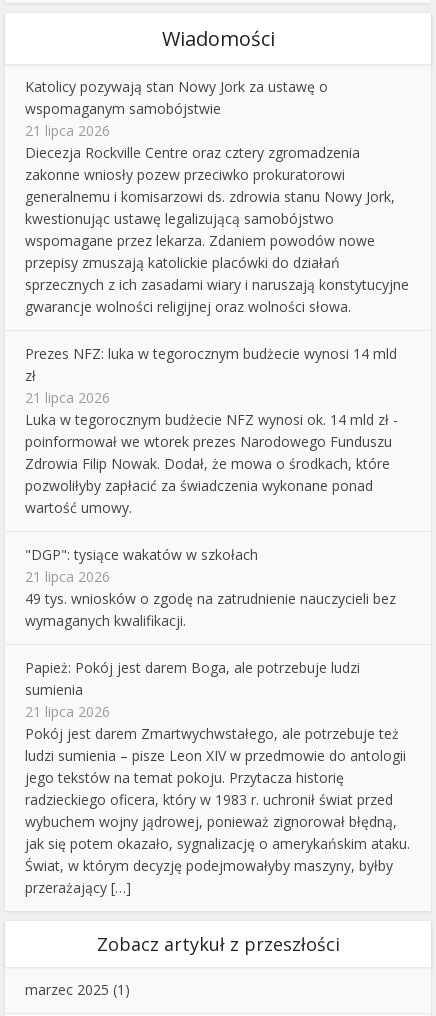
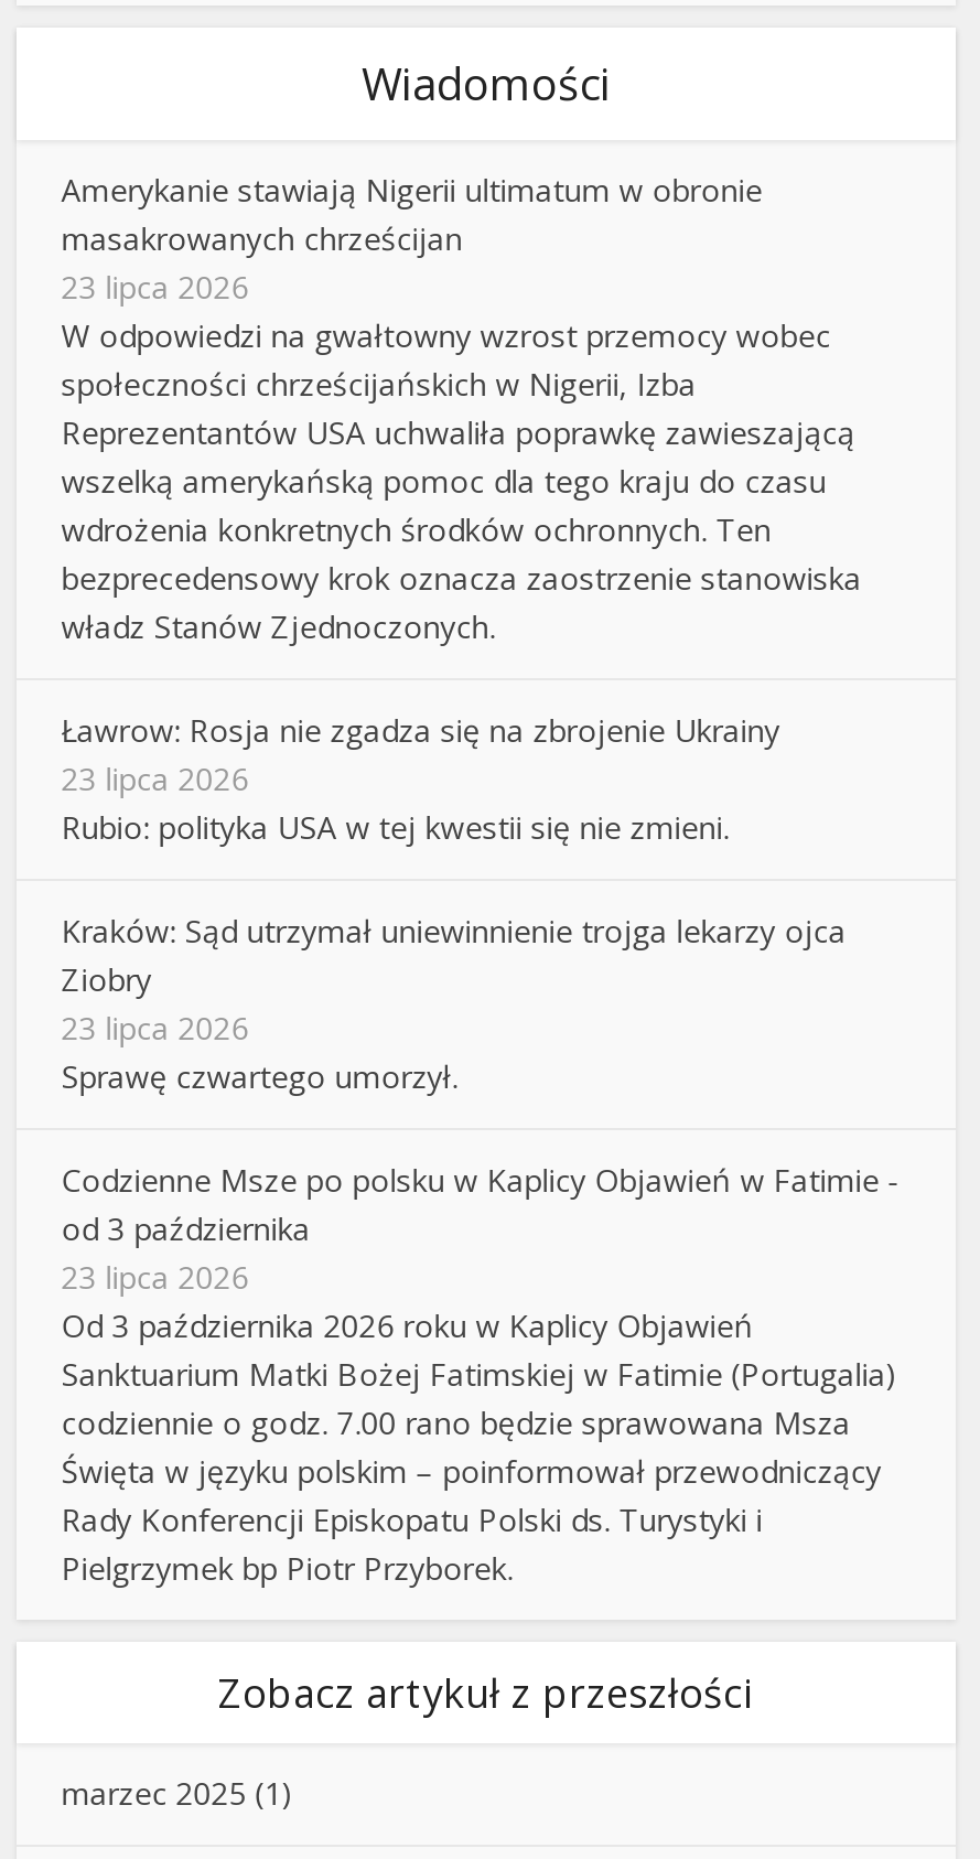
- Katolicy pozywają stan Nowy Jork za ustawę o
- wspomaganym samobójstwie
- 21 lipca 2026
- Diecezja Rockville Centre oraz cztery zgromadzenia
- zakonne wniosły pozew przeciwko prokuratorowi
- generalnemu i komisarzowi ds. zdrowia stanu Nowy Jork,
- kwestionując ustawę legalizującą samobójstwo
- wspomagane przez lekarza. Zdaniem powodów nowe
- przepisy zmuszają katolickie placówki do działań
- sprzecznych z ich zasadami wiary i naruszają konstytucyjne
- gwarancje wolności religijnej oraz wolności słowa.
+ Amerykanie stawiają Nigerii ultimatum w obronie
+ masakrowanych chrześcijan
+ 23 lipca 2026
+ W odpowiedzi na gwałtowny wzrost przemocy wobec
+ społeczności chrześcijańskich w Nigerii, Izba
+ Reprezentantów USA uchwaliła poprawkę zawieszającą
+ wszelką amerykańską pomoc dla tego kraju do czasu
+ wdrożenia konkretnych środków ochronnych. Ten
+ bezprecedensowy krok oznacza zaostrzenie stanowiska
+ władz Stanów Zjednoczonych.

- Prezes NFZ: luka w tegorocznym budżecie wynosi 14 mld
- zł
- 21 lipca 2026
- Luka w tegorocznym budżecie NFZ wynosi ok. 14 mld zł -
- poinformował we wtorek prezes Narodowego Funduszu
- Zdrowia Filip Nowak. Dodał, że mowa o środkach, które
- pozwoliłyby zapłacić za świadczenia wykonane ponad
- wartość umowy.
+ Ławrow: Rosja nie zgadza się na zbrojenie Ukrainy
+ 23 lipca 2026
+ Rubio: polityka USA w tej kwestii się nie zmieni.

- "DGP": tysiące wakatów w szkołach
- 21 lipca 2026
- 49 tys. wniosków o zgodę na zatrudnienie nauczycieli bez
- wymaganych kwalifikacji.
+ Kraków: Sąd utrzymał uniewinnienie trojga lekarzy ojca
+ Ziobry
+ 23 lipca 2026
+ Sprawę czwartego umorzył.

- Papież: Pokój jest darem Boga, ale potrzebuje ludzi
- sumienia
- 21 lipca 2026
- Pokój jest darem Zmartwychwstałego, ale potrzebuje też
- ludzi sumienia – pisze Leon XIV w przedmowie do antologii
- jego tekstów na temat pokoju. Przytacza historię
- radzieckiego oficera, który w 1983 r. uchronił świat przed
- wybuchem wojny jądrowej, ponieważ zignorował błędną,
- jak się potem okazało, sygnalizację o amerykańskim ataku.
- Świat, w którym decyzję podejmowałyby maszyny, byłby
- przerażający […]
+ Codzienne Msze po polsku w Kaplicy Objawień w Fatimie -
+ od 3 października
+ 23 lipca 2026
+ Od 3 października 2026 roku w Kaplicy Objawień
+ Sanktuarium Matki Bożej Fatimskiej w Fatimie (Portugalia)
+ codziennie o godz. 7.00 rano będzie sprawowana Msza
+ Święta w języku polskim – poinformował przewodniczący
+ Rady Konferencji Episkopatu Polski ds. Turystyki i
+ Pielgrzymek bp Piotr Przyborek.
